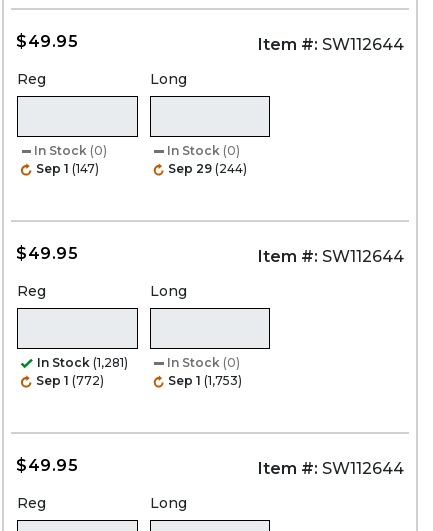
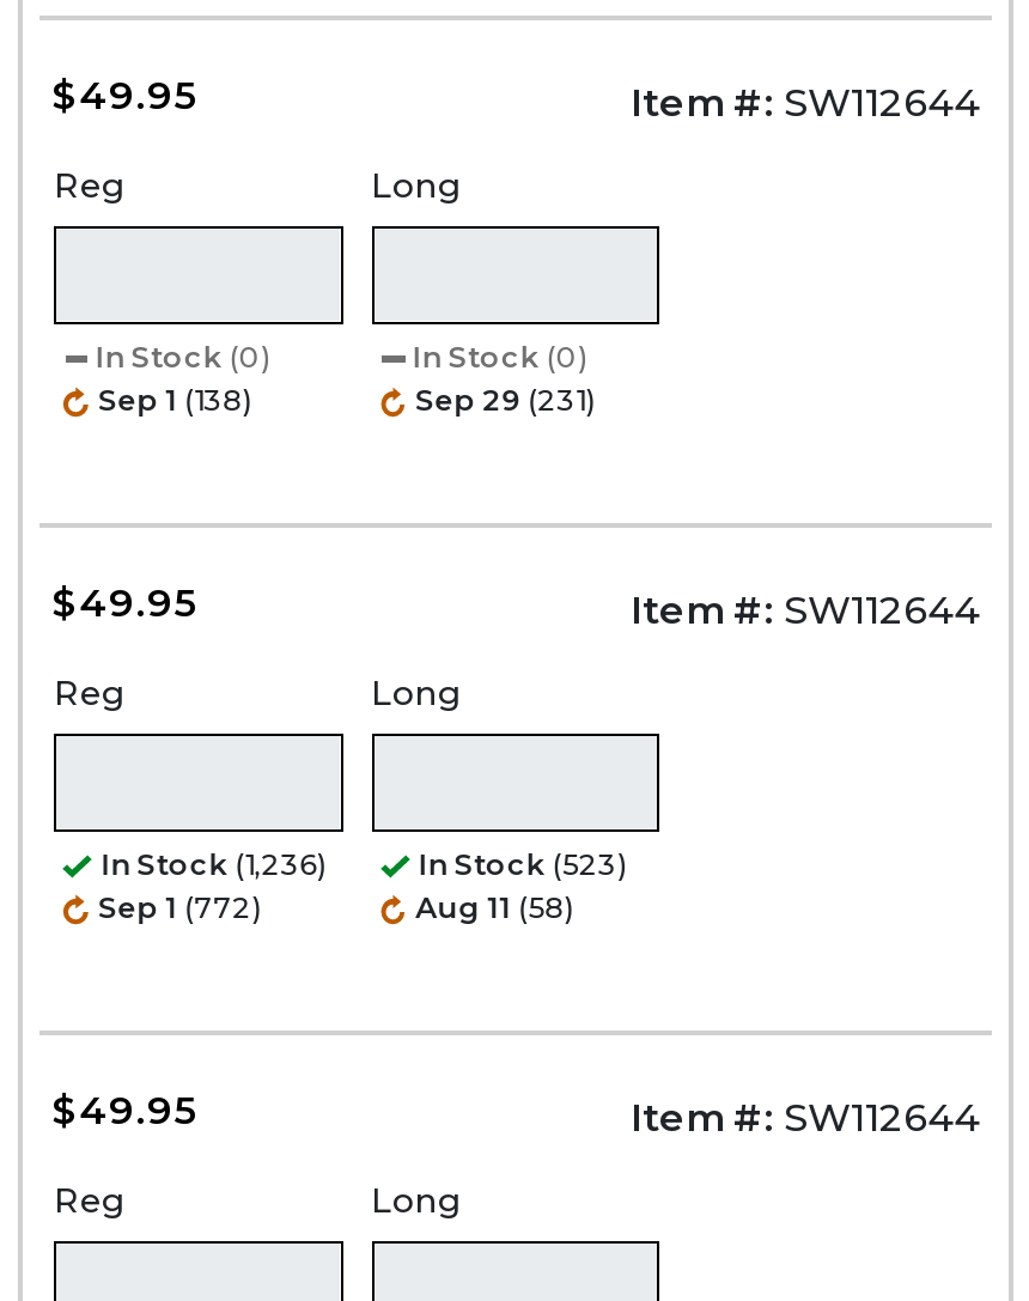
- Sep 1 (147)
+ Sep 1 (138)

- Sep 29 (244)
+ Sep 29 (231)

- In Stock (1,281)
+ In Stock (1,236)

- In Stock (0)
- Sep 1 (1,753)
+ In Stock (523)
+ Aug 11 (58)
